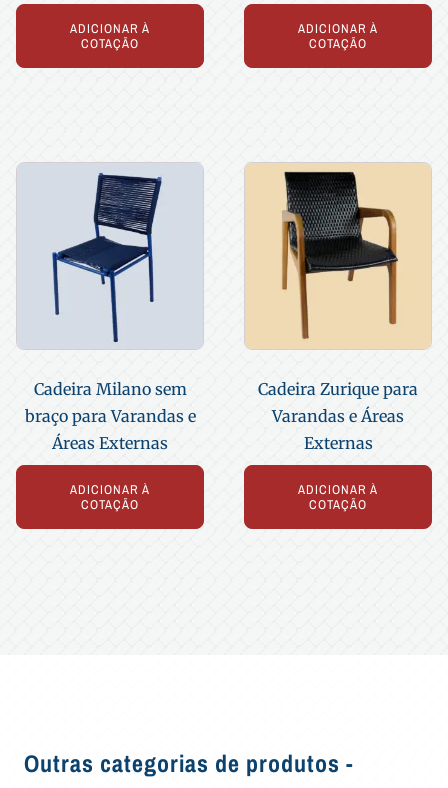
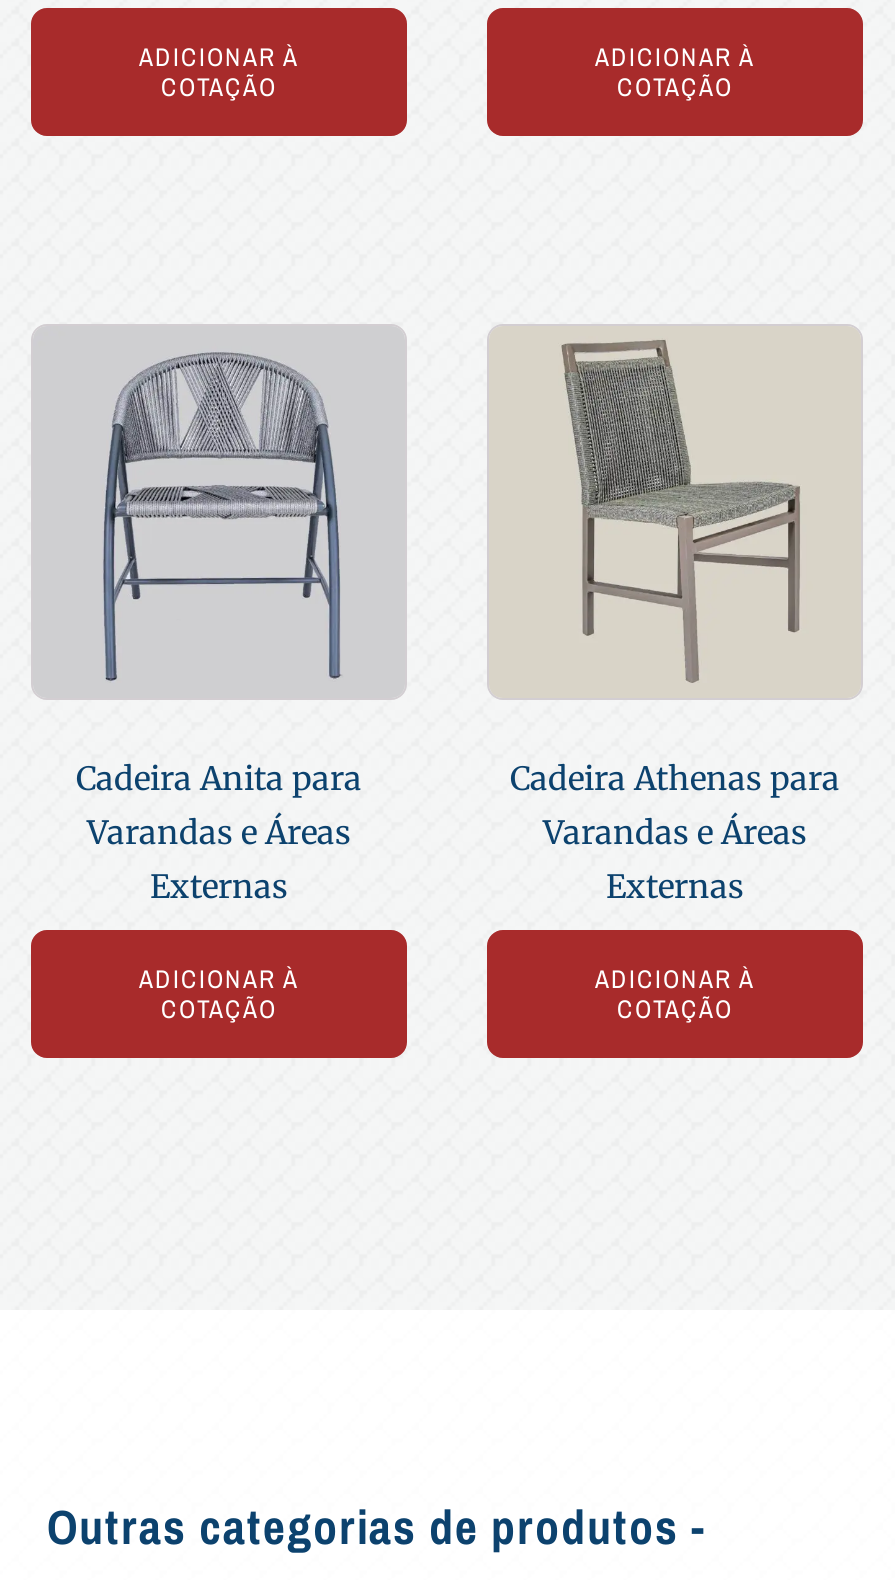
- [image]
- Cadeira Milano sem
- braço para Varandas e
- Áreas Externas
+ [image]
+ Cadeira Anita para
+ Varandas e Áreas
+ Externas

- [image]
- Cadeira Zurique para
+ [image]
+ Cadeira Athenas para
